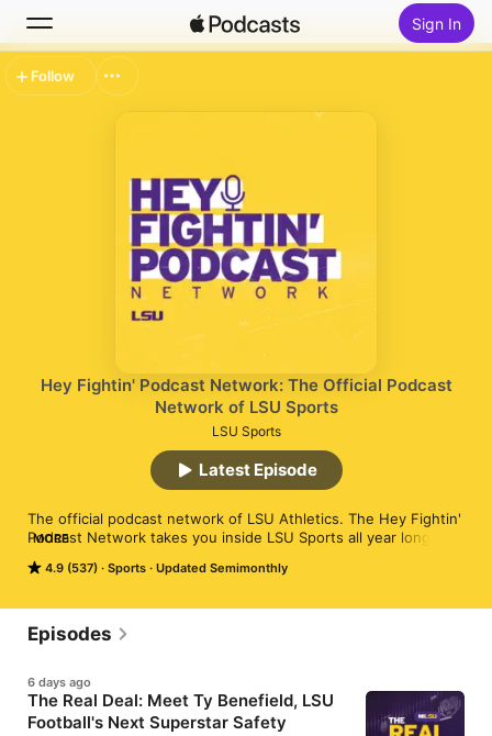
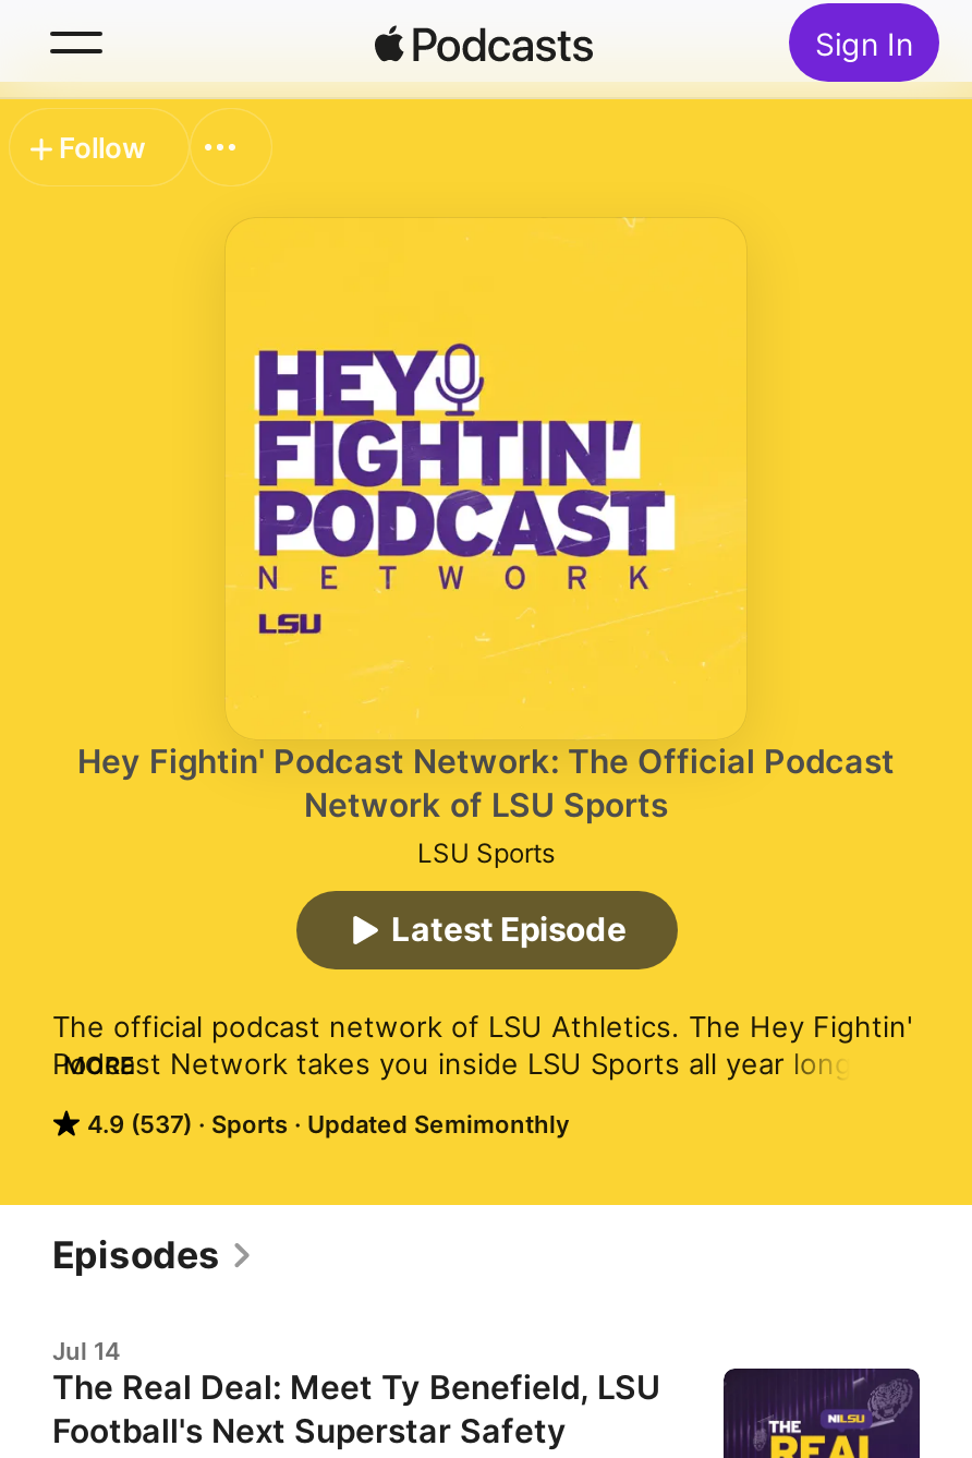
- 6 days ago
+ Jul 14
